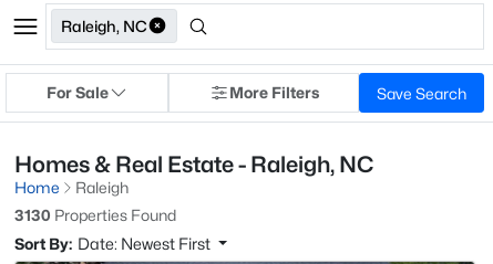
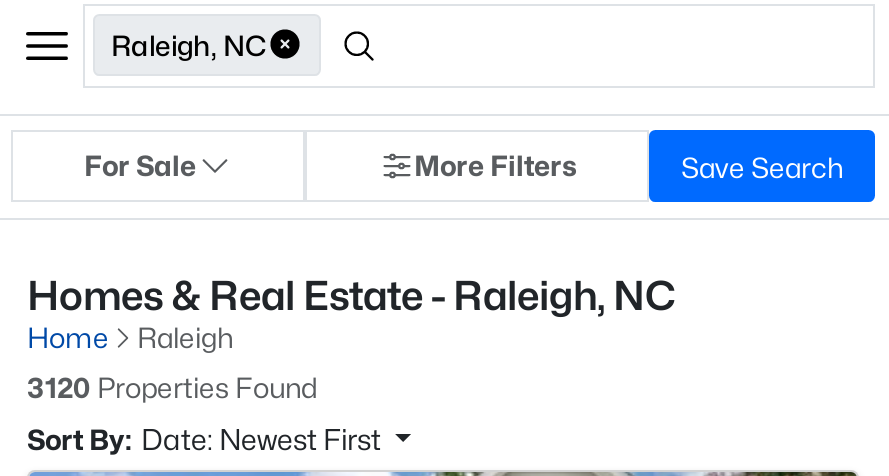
- 3130 Properties Found
+ 3120 Properties Found
